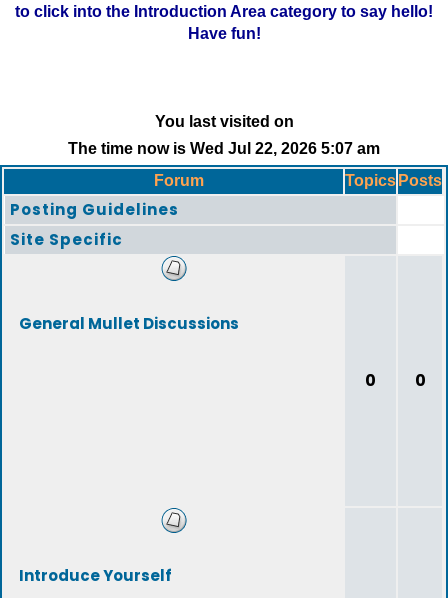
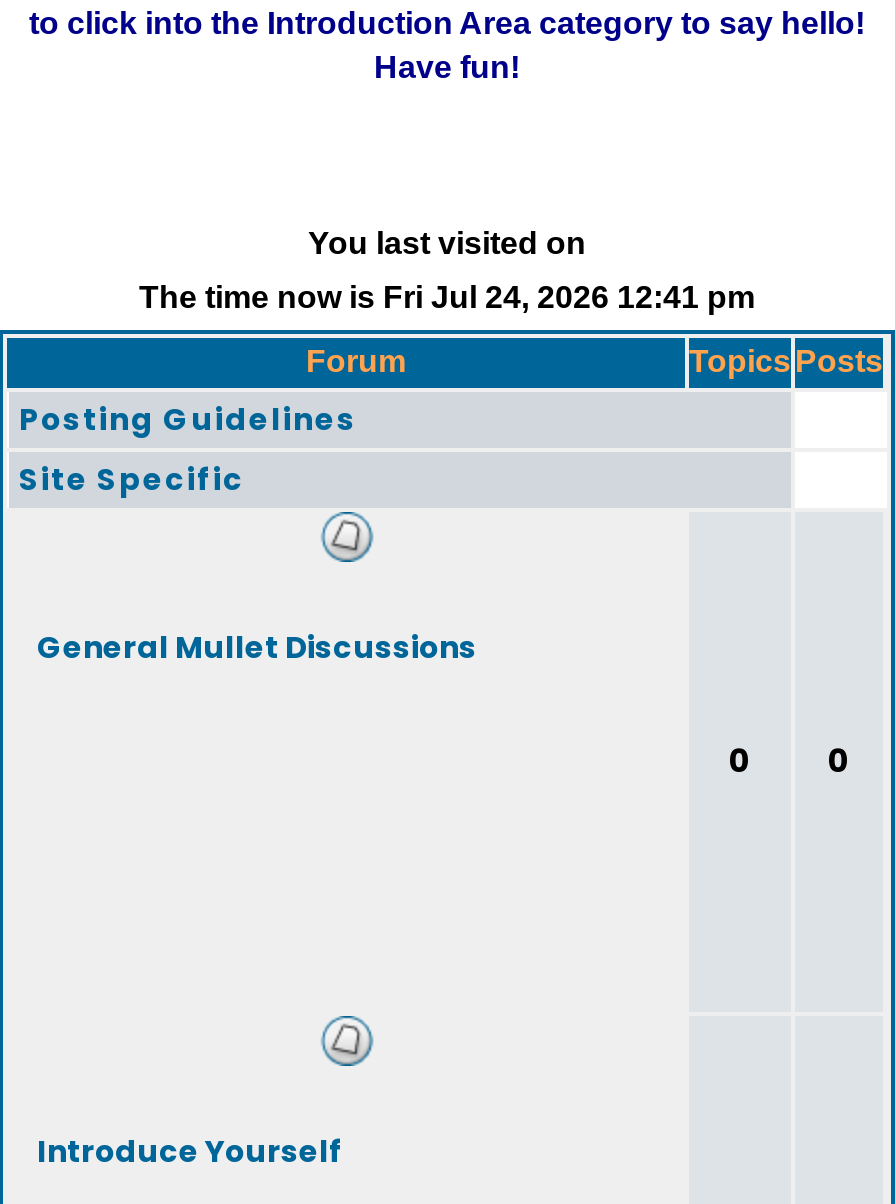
- The time now is Wed Jul 22, 2026 5:07 am
+ The time now is Fri Jul 24, 2026 12:41 pm
